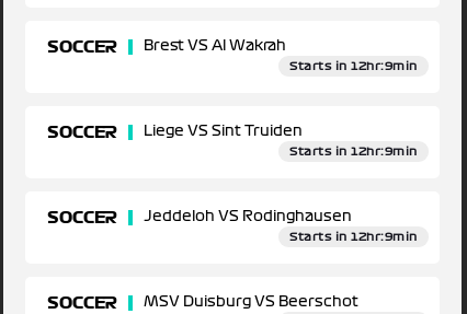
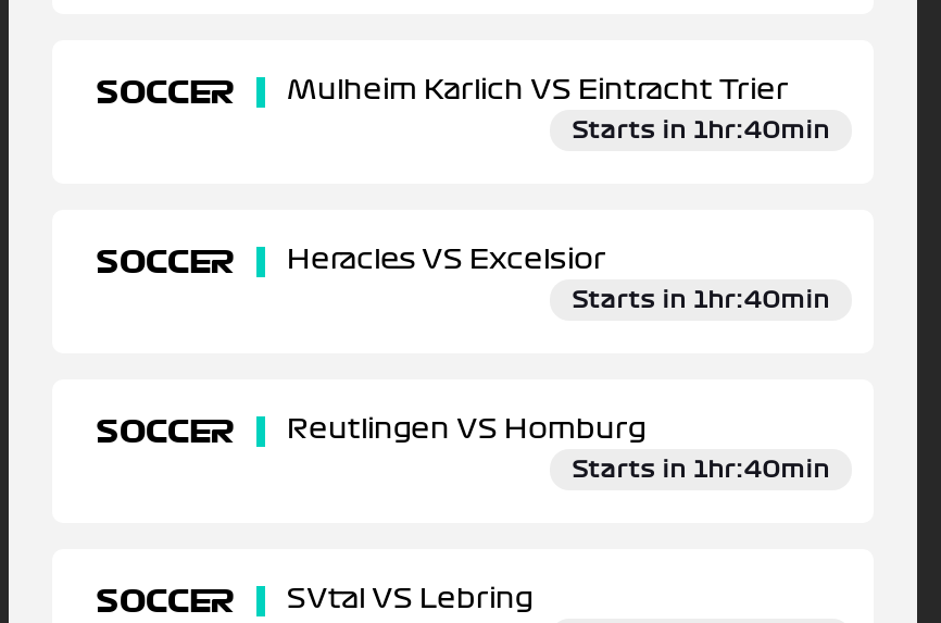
- Brest VS Al Wakrah
+ Mulheim Karlich VS Eintracht Trier

- Starts in 12hr:9min
+ Starts in 1hr:40min

- Liege VS Sint Truiden
+ Heracles VS Excelsior

- Starts in 12hr:9min
+ Starts in 1hr:40min

- Jeddeloh VS Rodinghausen
+ Reutlingen VS Homburg

- Starts in 12hr:9min
+ Starts in 1hr:40min

- MSV Duisburg VS Beerschot
+ SVtal VS Lebring
